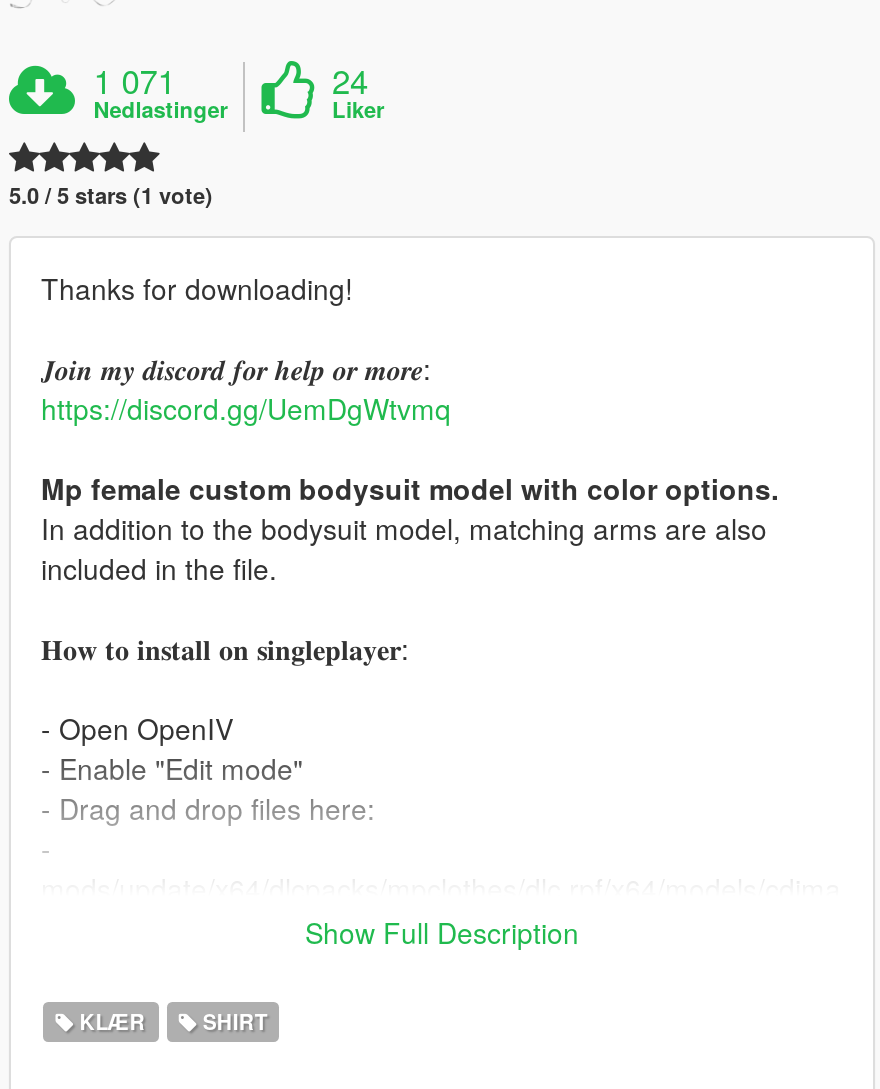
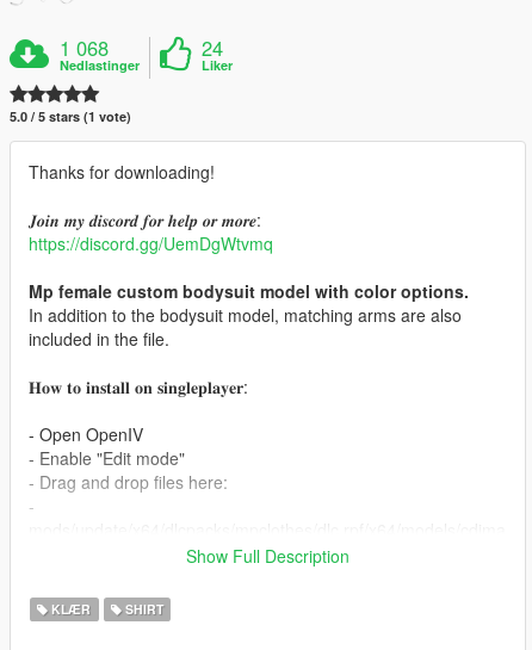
- 1 071
+ 1 068
